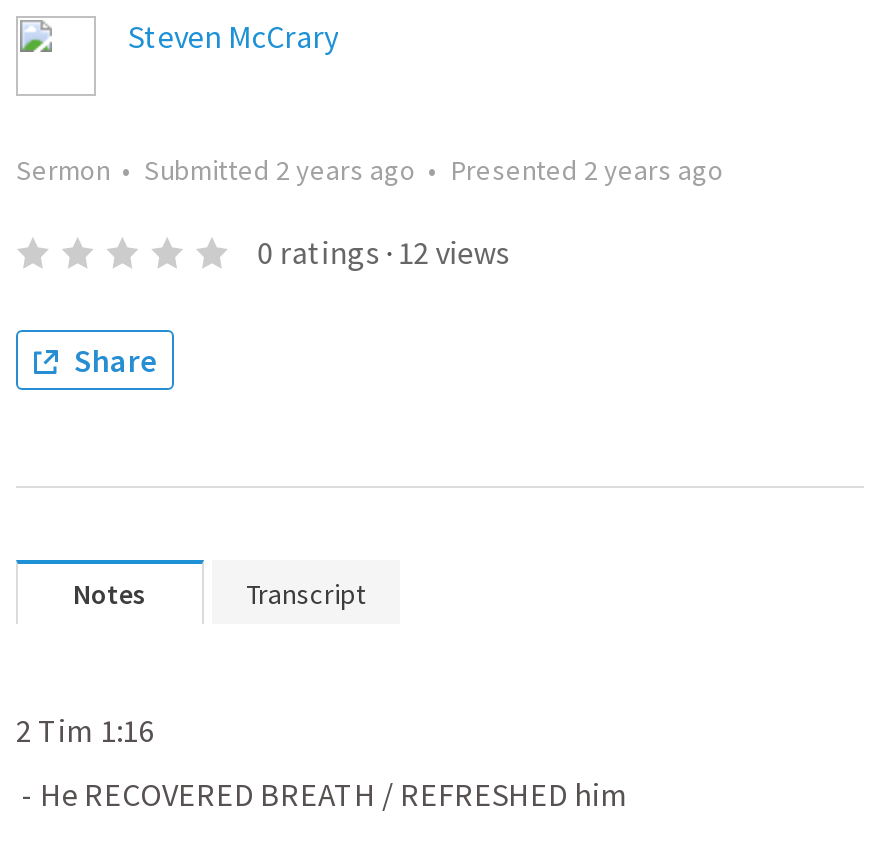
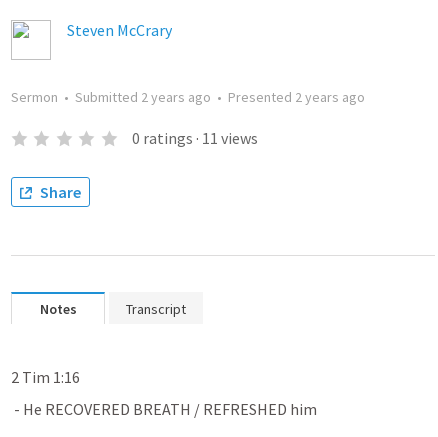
- 0 ratings · 12 views
+ 0 ratings · 11 views
